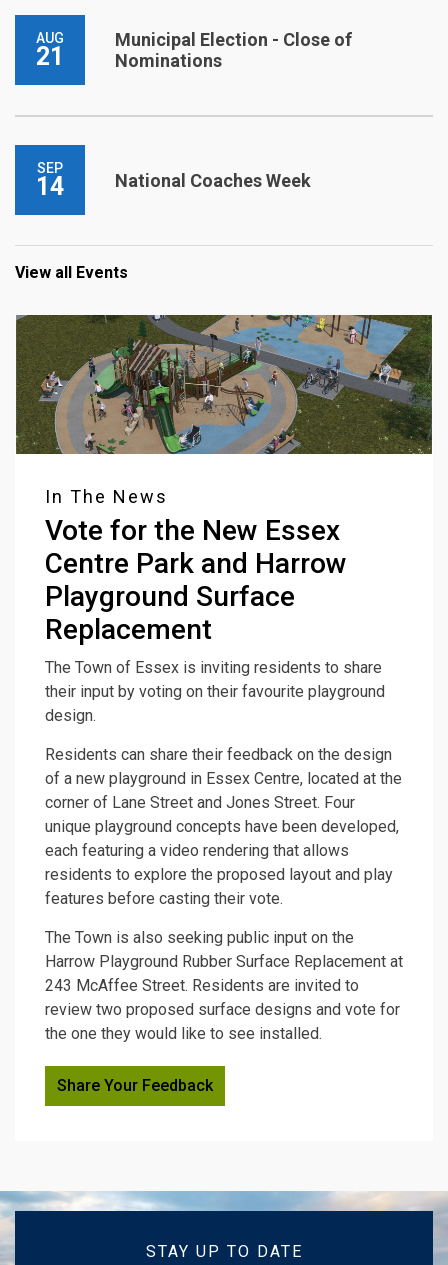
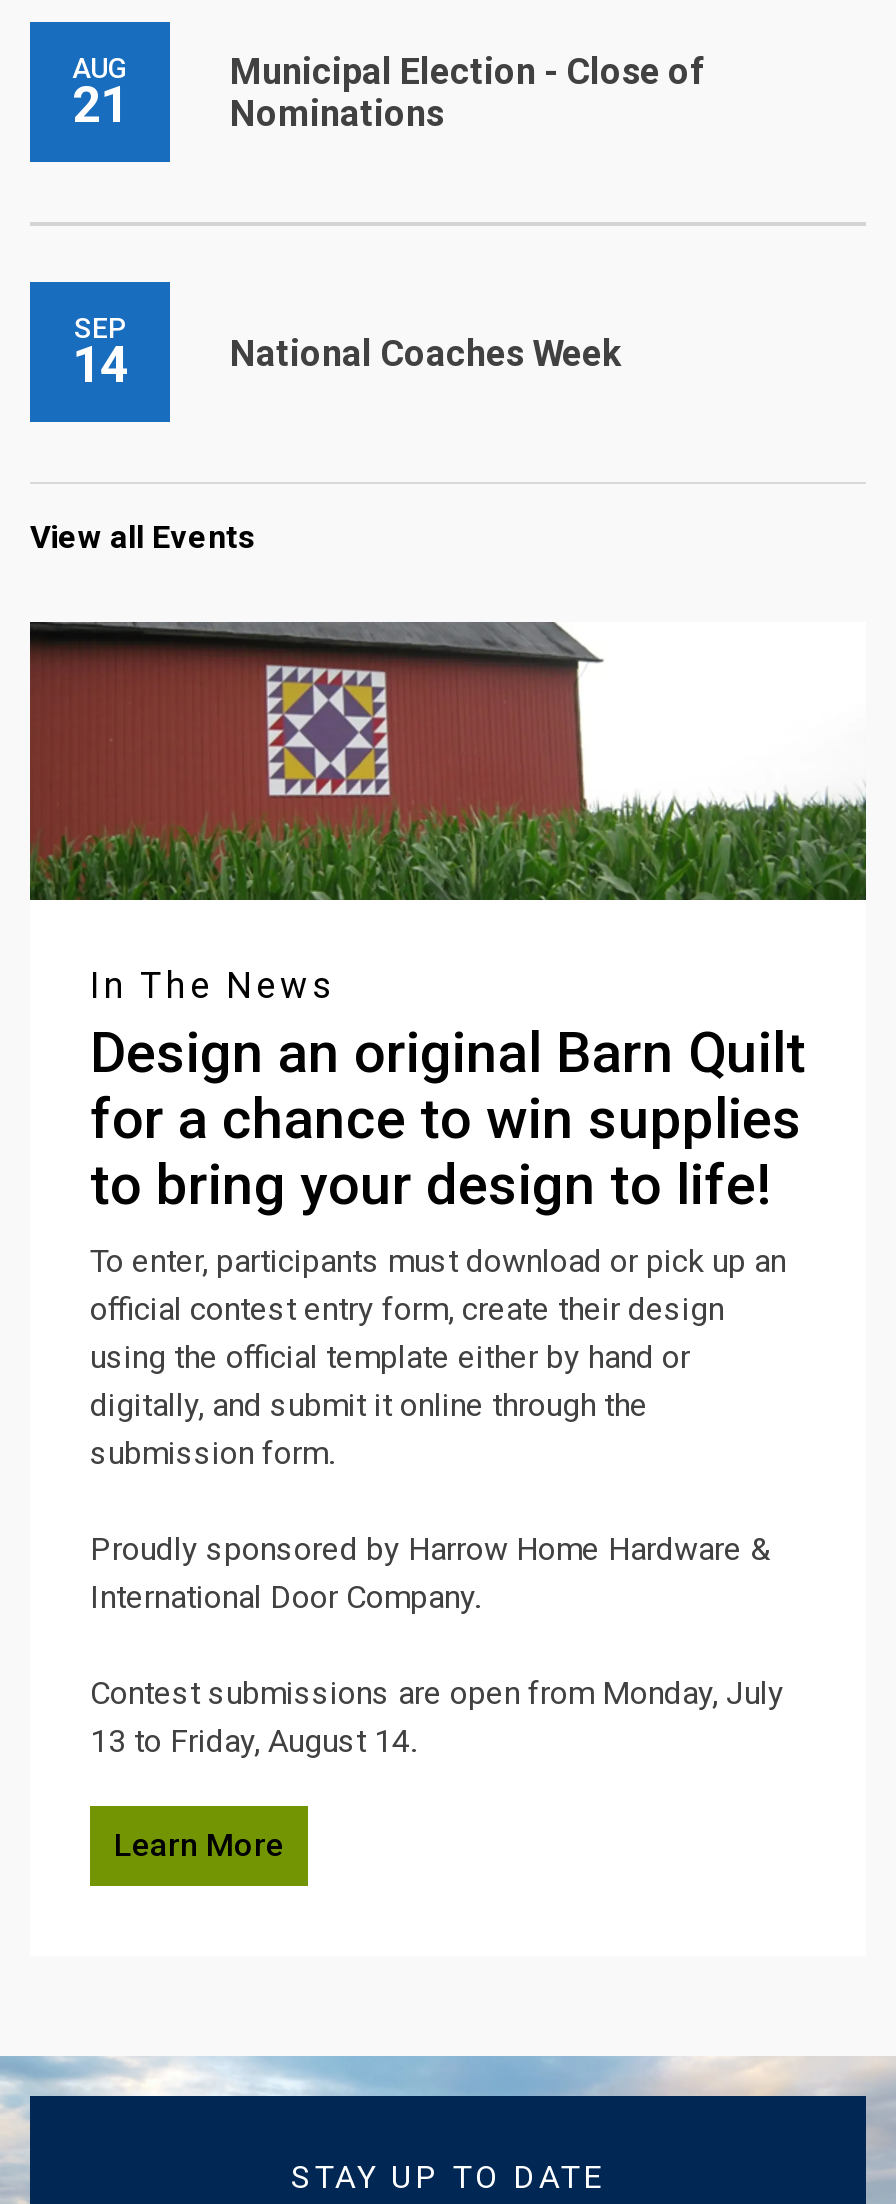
- [image]
+ [image]

- Vote for the New Essex
- Centre Park and Harrow
- Playground Surface
- Replacement
- The Town of Essex is inviting residents to share
- their input by voting on their favourite playground
- design.
+ Design an original Barn Quilt
+ for a chance to win supplies
+ to bring your design to life!
+ To enter, participants must download or pick up an
+ official contest entry form, create their design
+ using the official template either by hand or
+ digitally, and submit it online through the
+ submission form.

- Residents can share their feedback on the design
- of a new playground in Essex Centre, located at the
- corner of Lane Street and Jones Street. Four
- unique playground concepts have been developed,
- each featuring a video rendering that allows
- residents to explore the proposed layout and play
- features before casting their vote.
+ Proudly sponsored by Harrow Home Hardware &
+ International Door Company.

- The Town is also seeking public input on the
- Harrow Playground Rubber Surface Replacement at
- 243 McAffee Street. Residents are invited to
- review two proposed surface designs and vote for
- the one they would like to see installed.
+ Contest submissions are open from Monday, July
+ 13 to Friday, August 14.

- Share Your Feedback
+ Learn More
